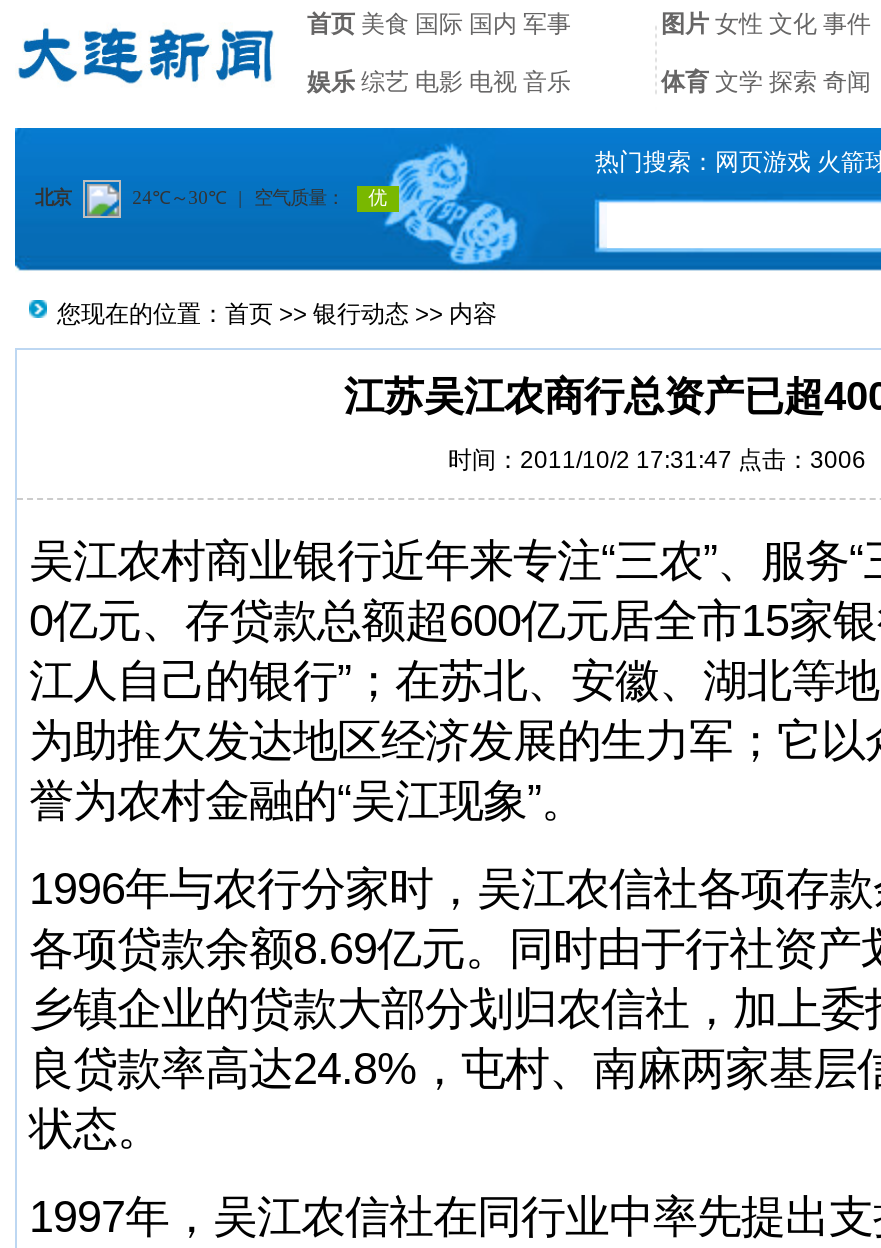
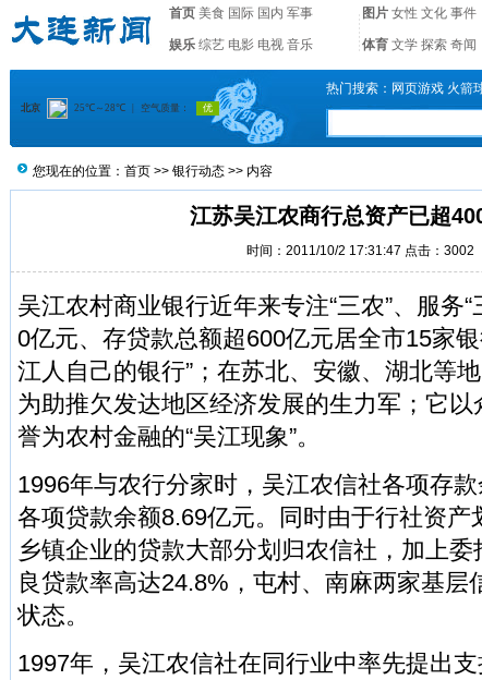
- 时间：2011/10/2 17:31:47 点击：3006
+ 时间：2011/10/2 17:31:47 点击：3002
